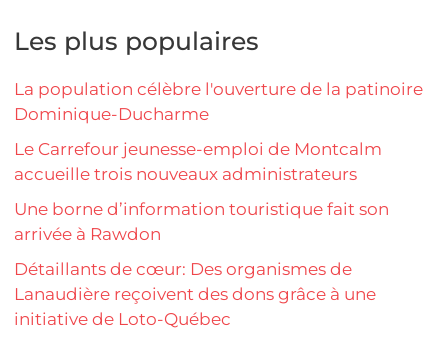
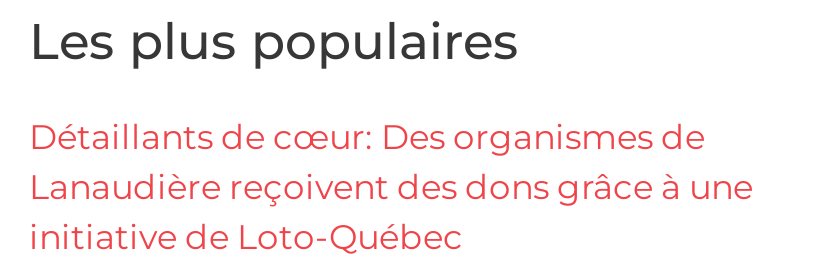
- La population célèbre l'ouverture de la patinoire
- Dominique-Ducharme
- Le Carrefour jeunesse-emploi de Montcalm
- accueille trois nouveaux administrateurs
- Une borne d’information touristique fait son
- arrivée à Rawdon
